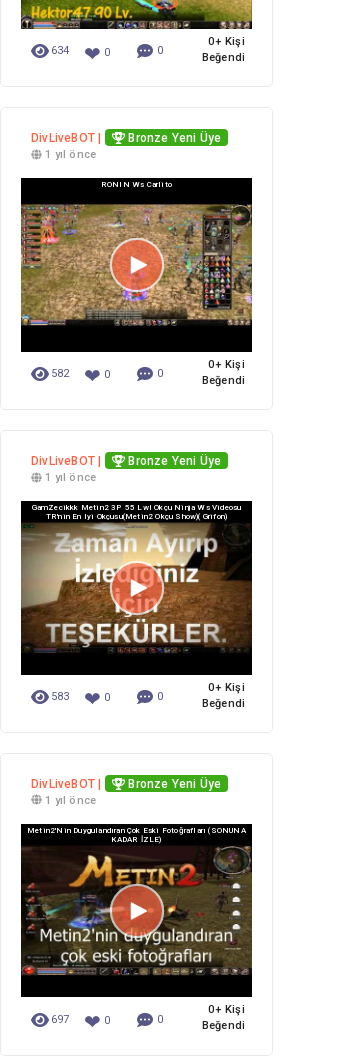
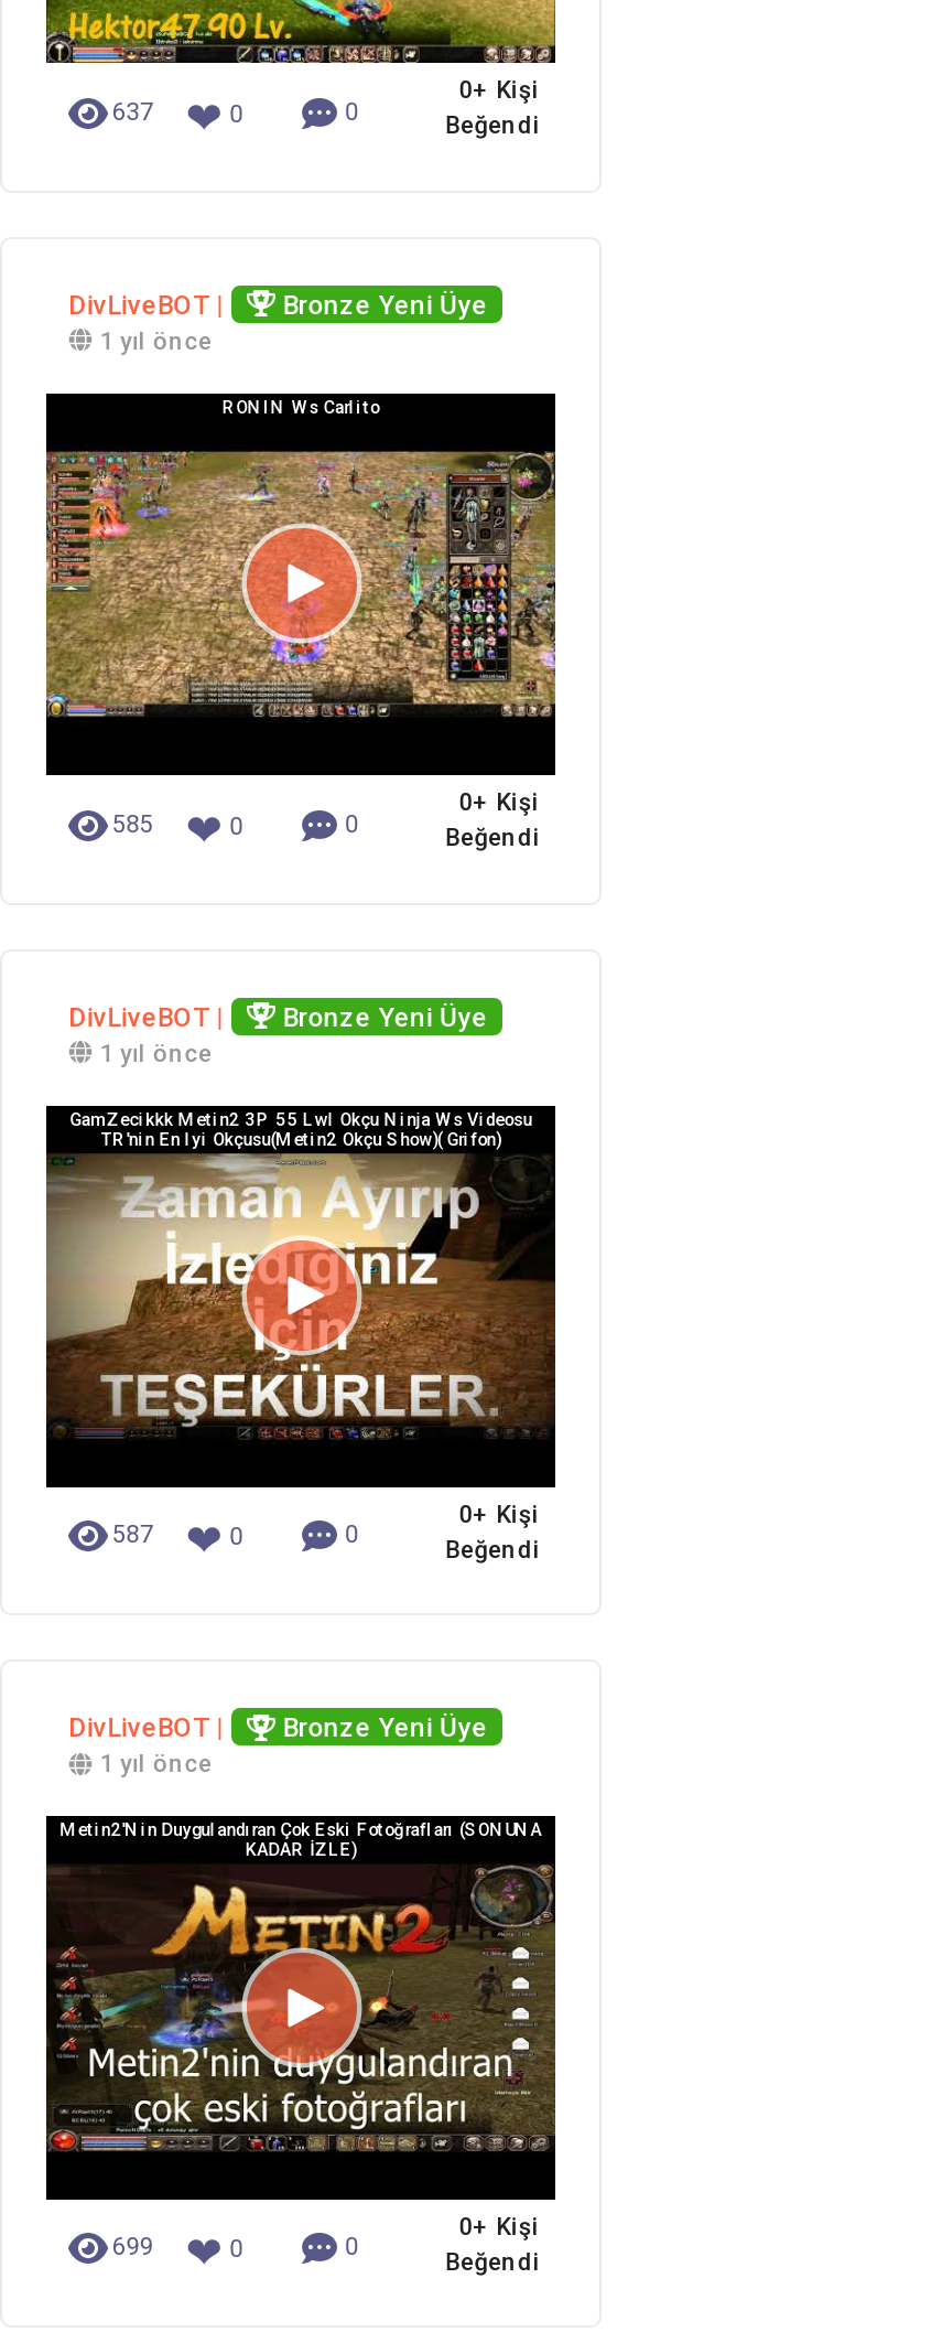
- 634
+ 637

- 582
+ 585

- 583
+ 587

- 697
+ 699
